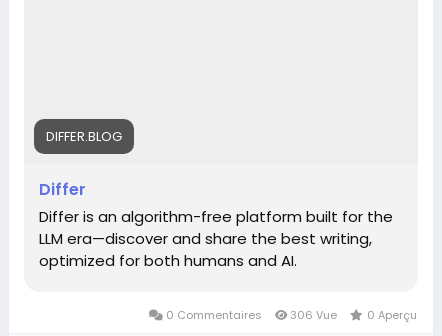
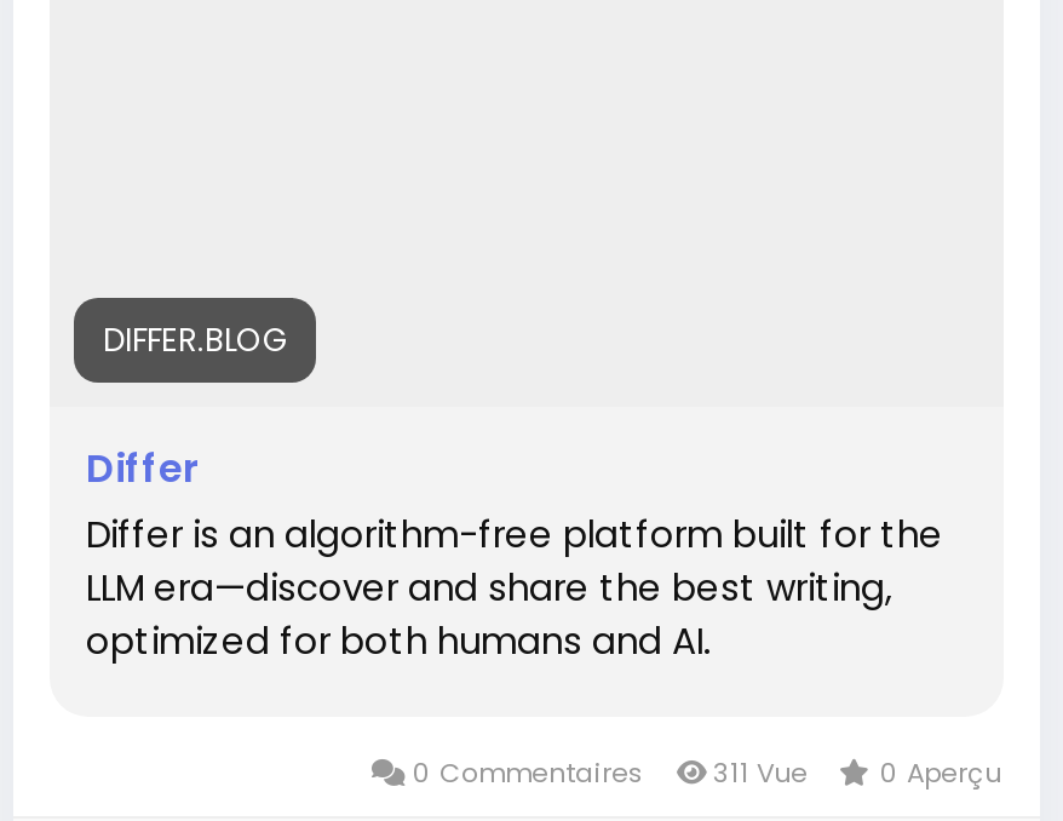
- 0 Commentaires 306 Vue 0 Aperçu
+ 0 Commentaires 311 Vue 0 Aperçu
